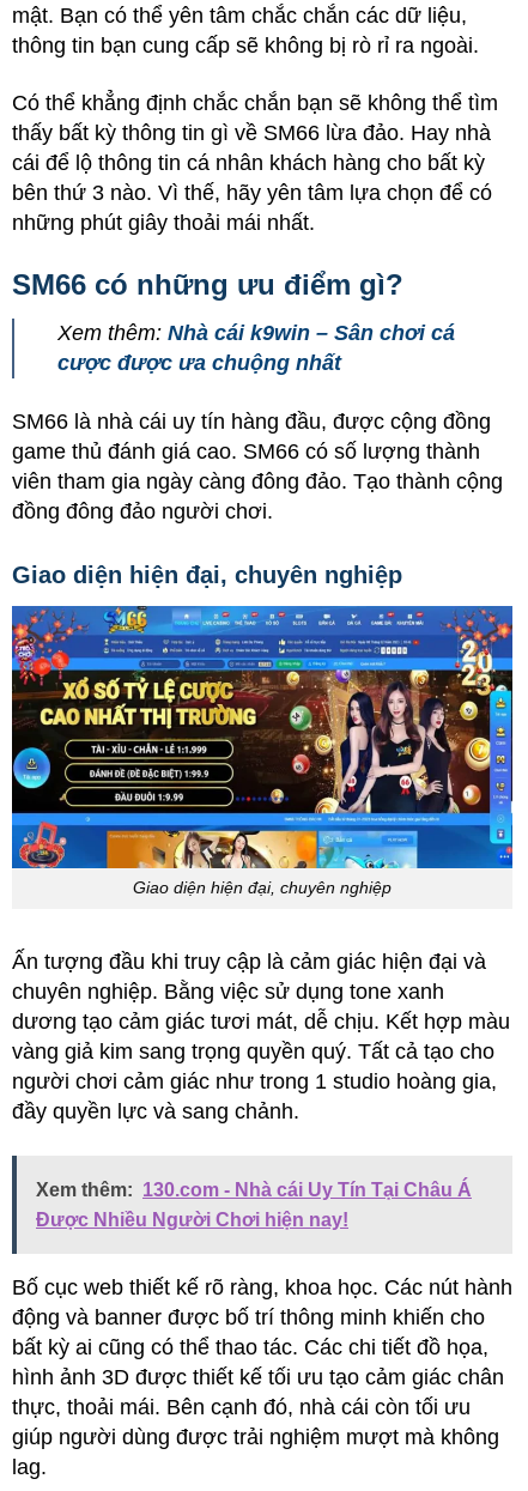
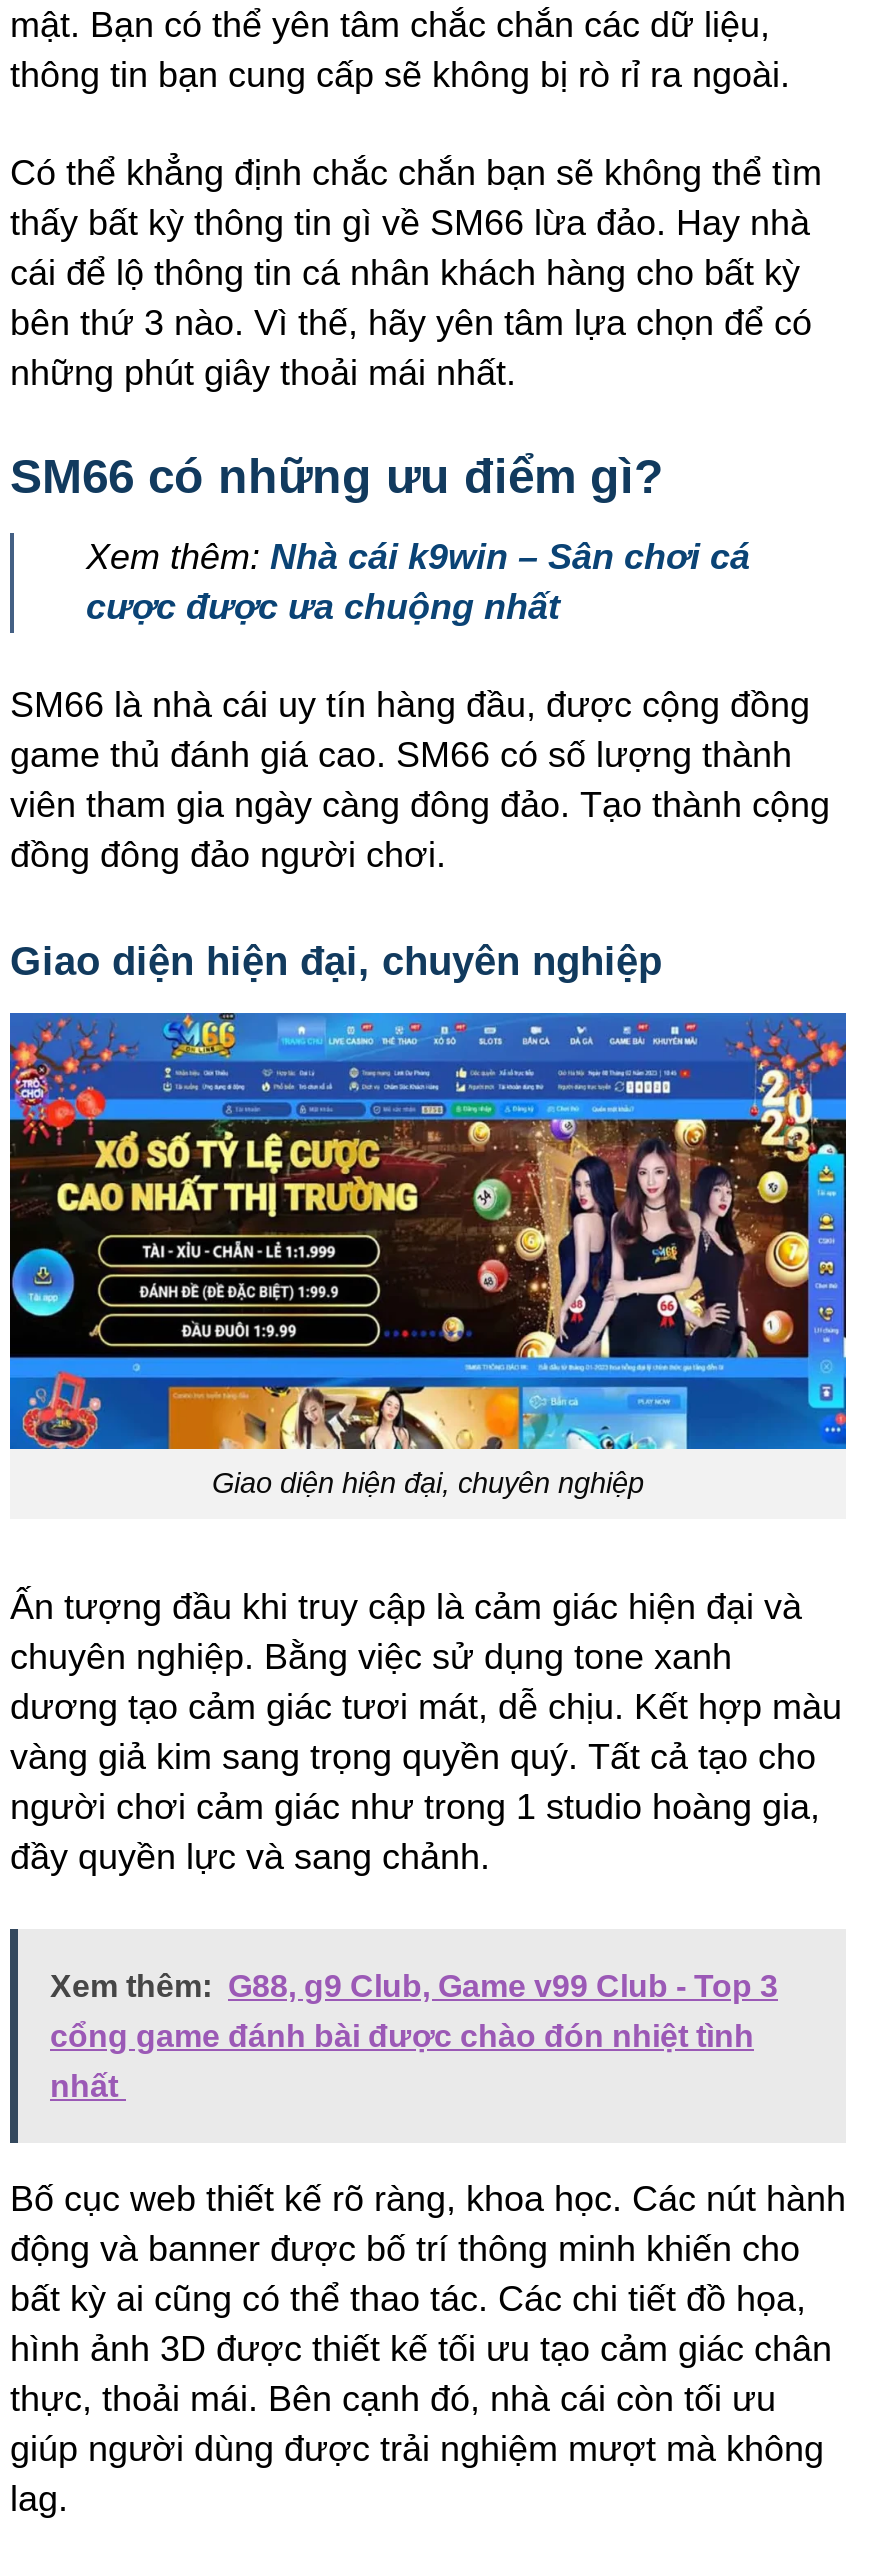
- Xem thêm: 130.com - Nhà cái Uy Tín Tại Châu Á
- Được Nhiều Người Chơi hiện nay!
+ Xem thêm: G88, g9 Club, Game v99 Club - Top 3
+ cổng game đánh bài được chào đón nhiệt tình
+ nhất
